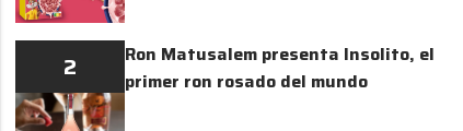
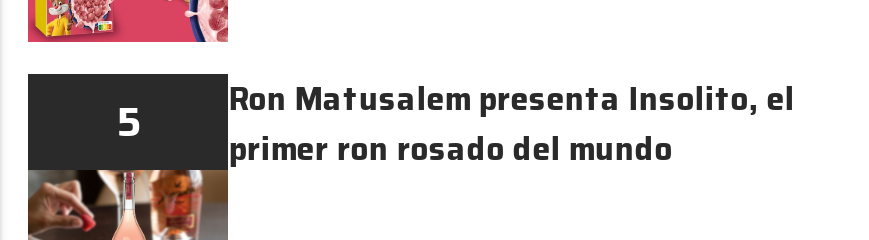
- 2 Ron Matusalem presenta Insolito, el primer ron rosado del mundo
+ 5 Ron Matusalem presenta Insolito, el primer ron rosado del mundo
